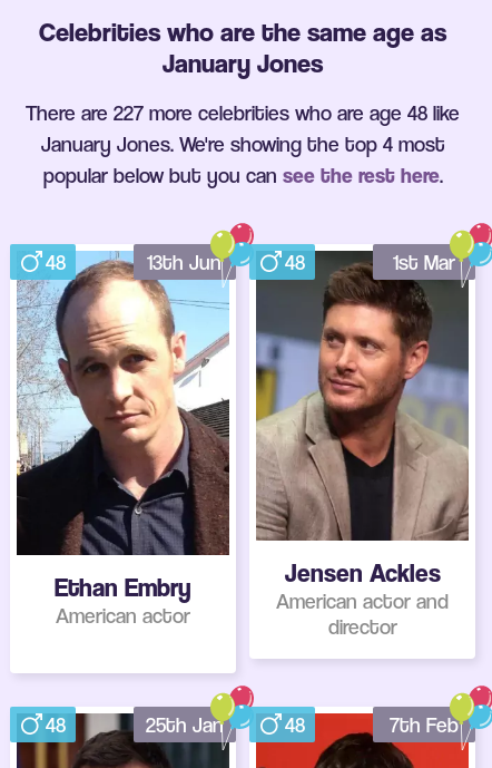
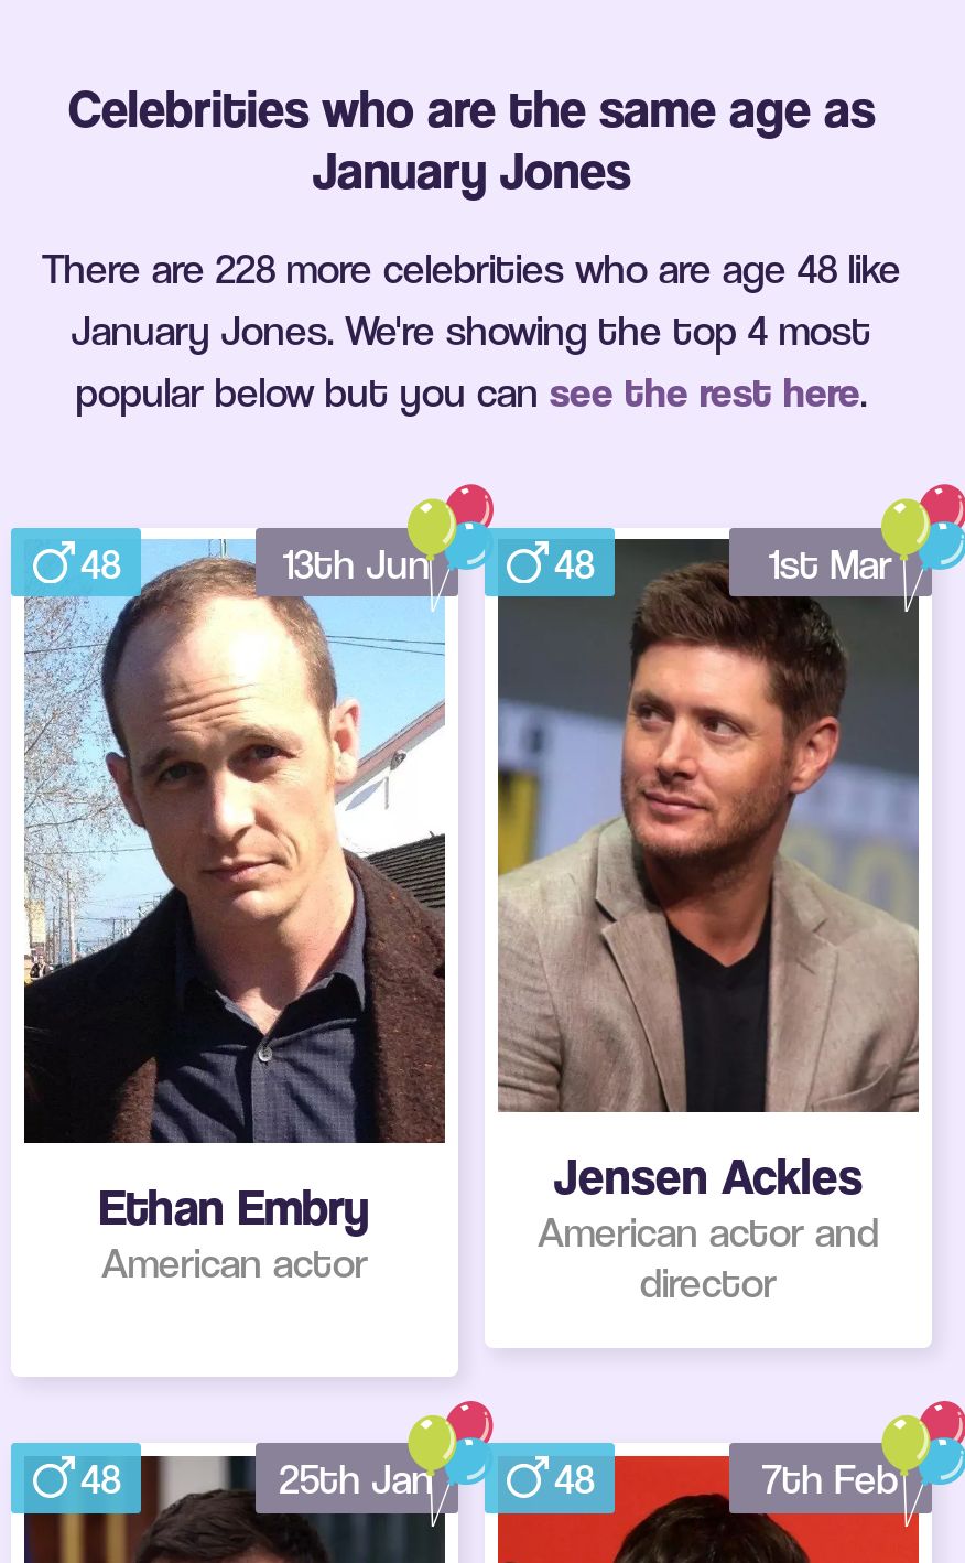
- There are 227 more celebrities who are age 48 like
+ There are 228 more celebrities who are age 48 like
